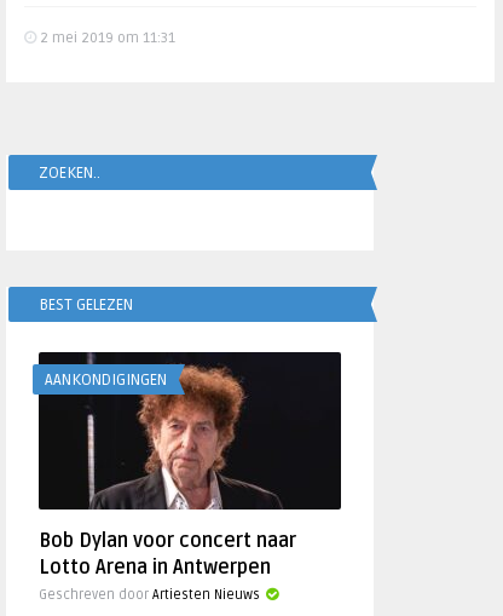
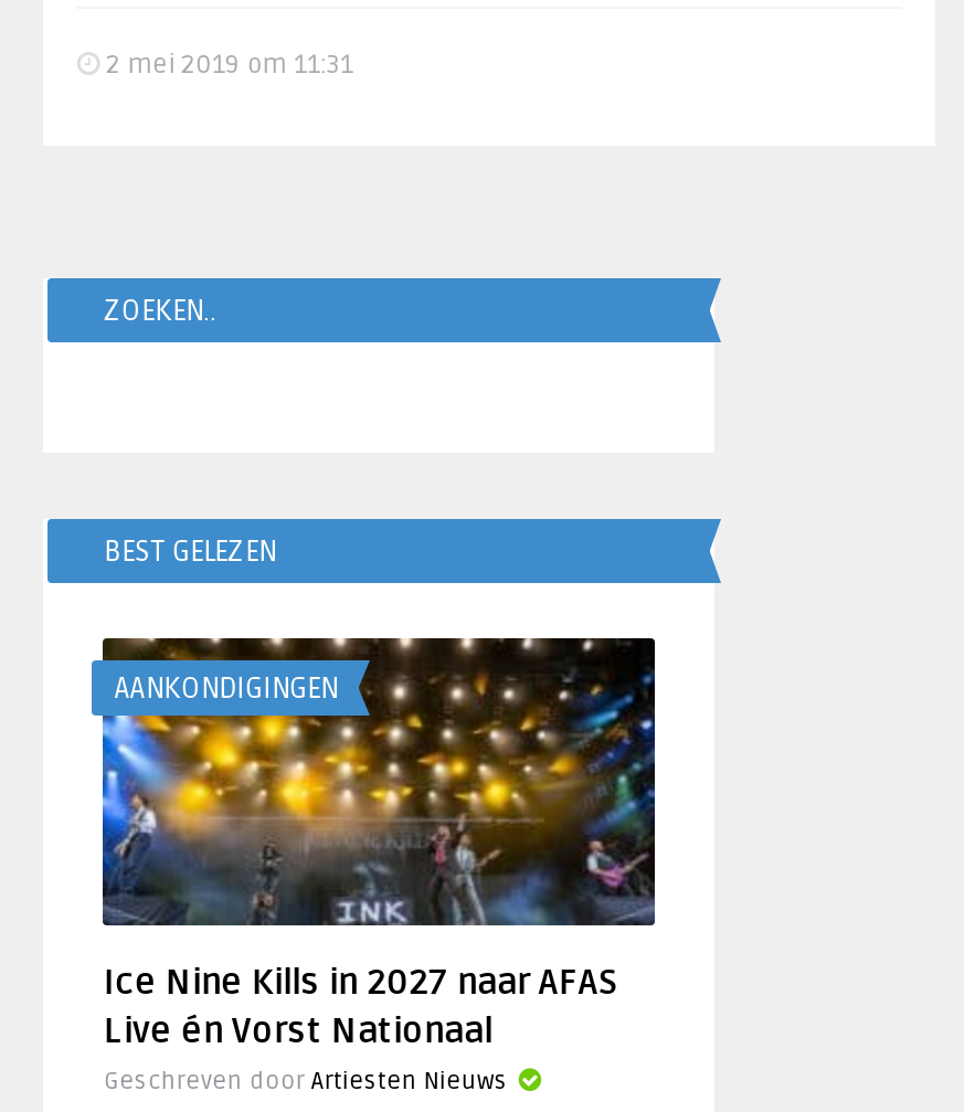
- [image]
- Bob Dylan voor concert naar
- Lotto Arena in Antwerpen
+ [image]
+ Ice Nine Kills in 2027 naar AFAS
+ Live én Vorst Nationaal
